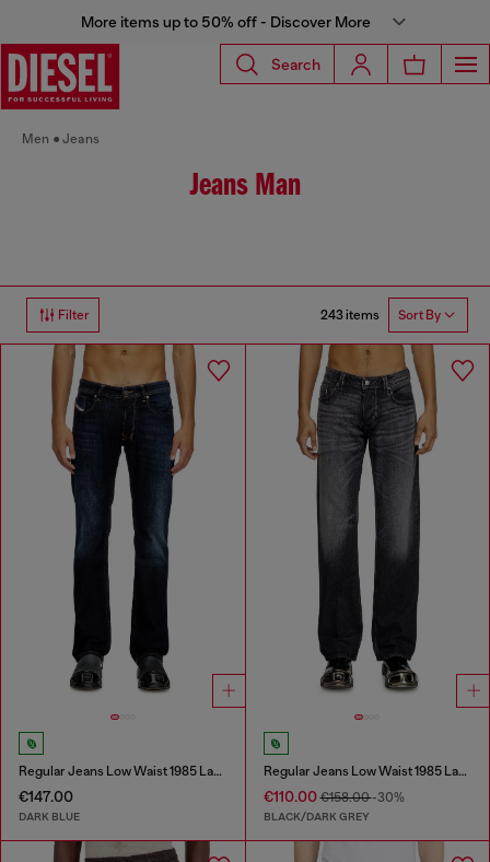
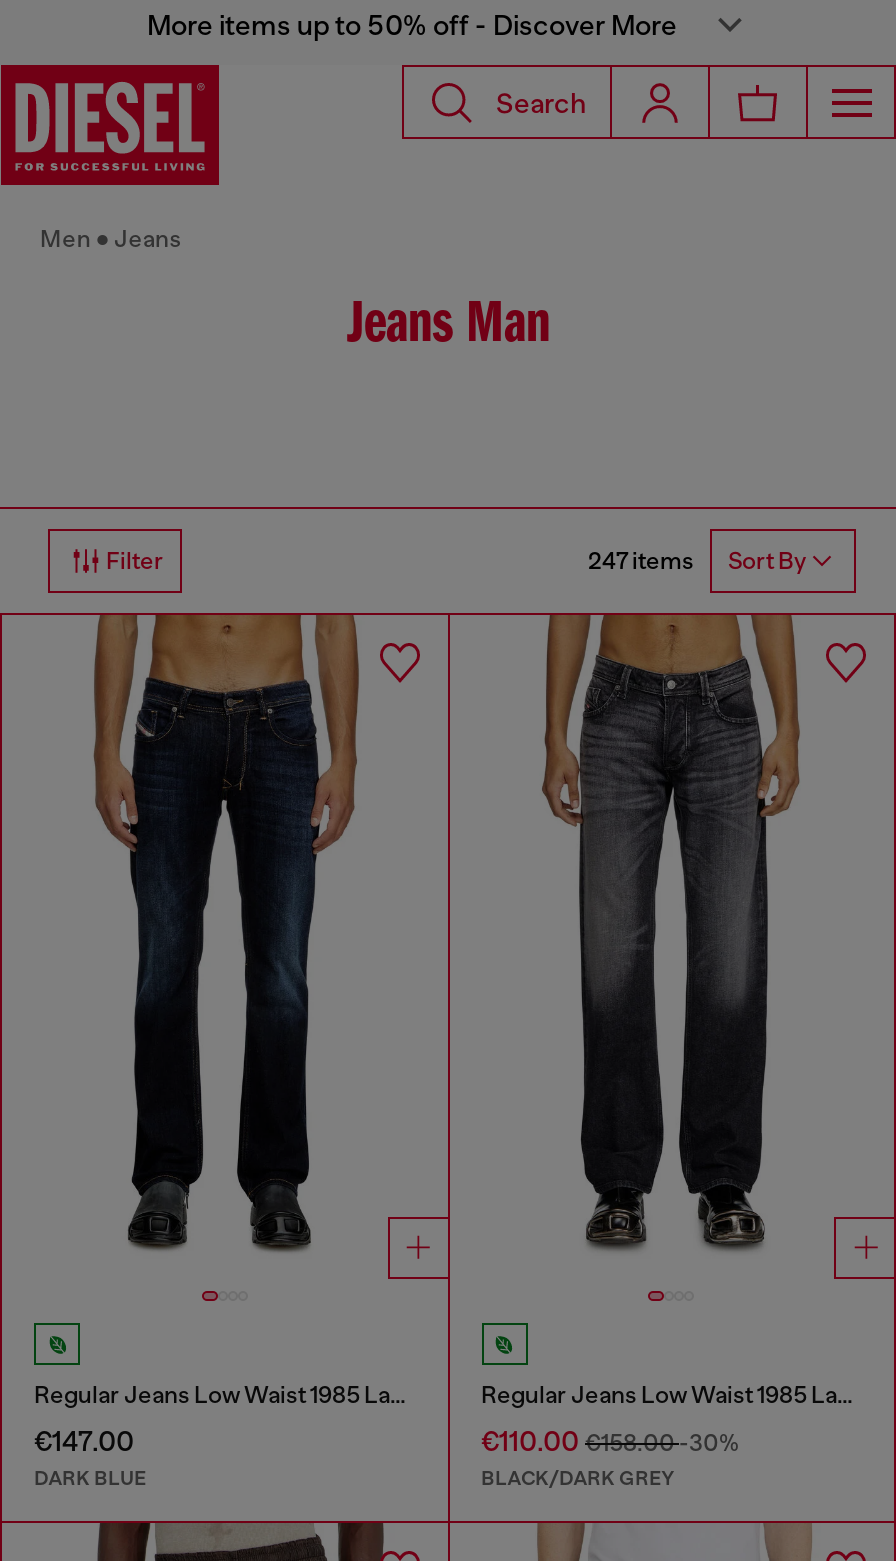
- 243 items Sort By
+ 247 items Sort By
